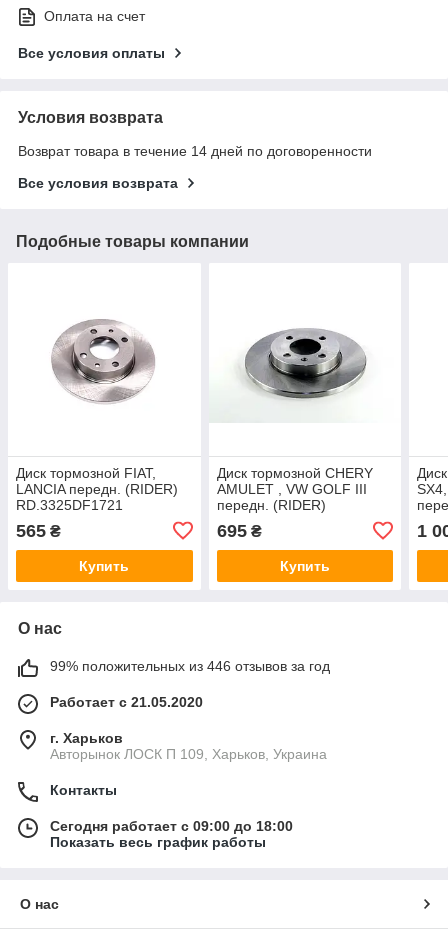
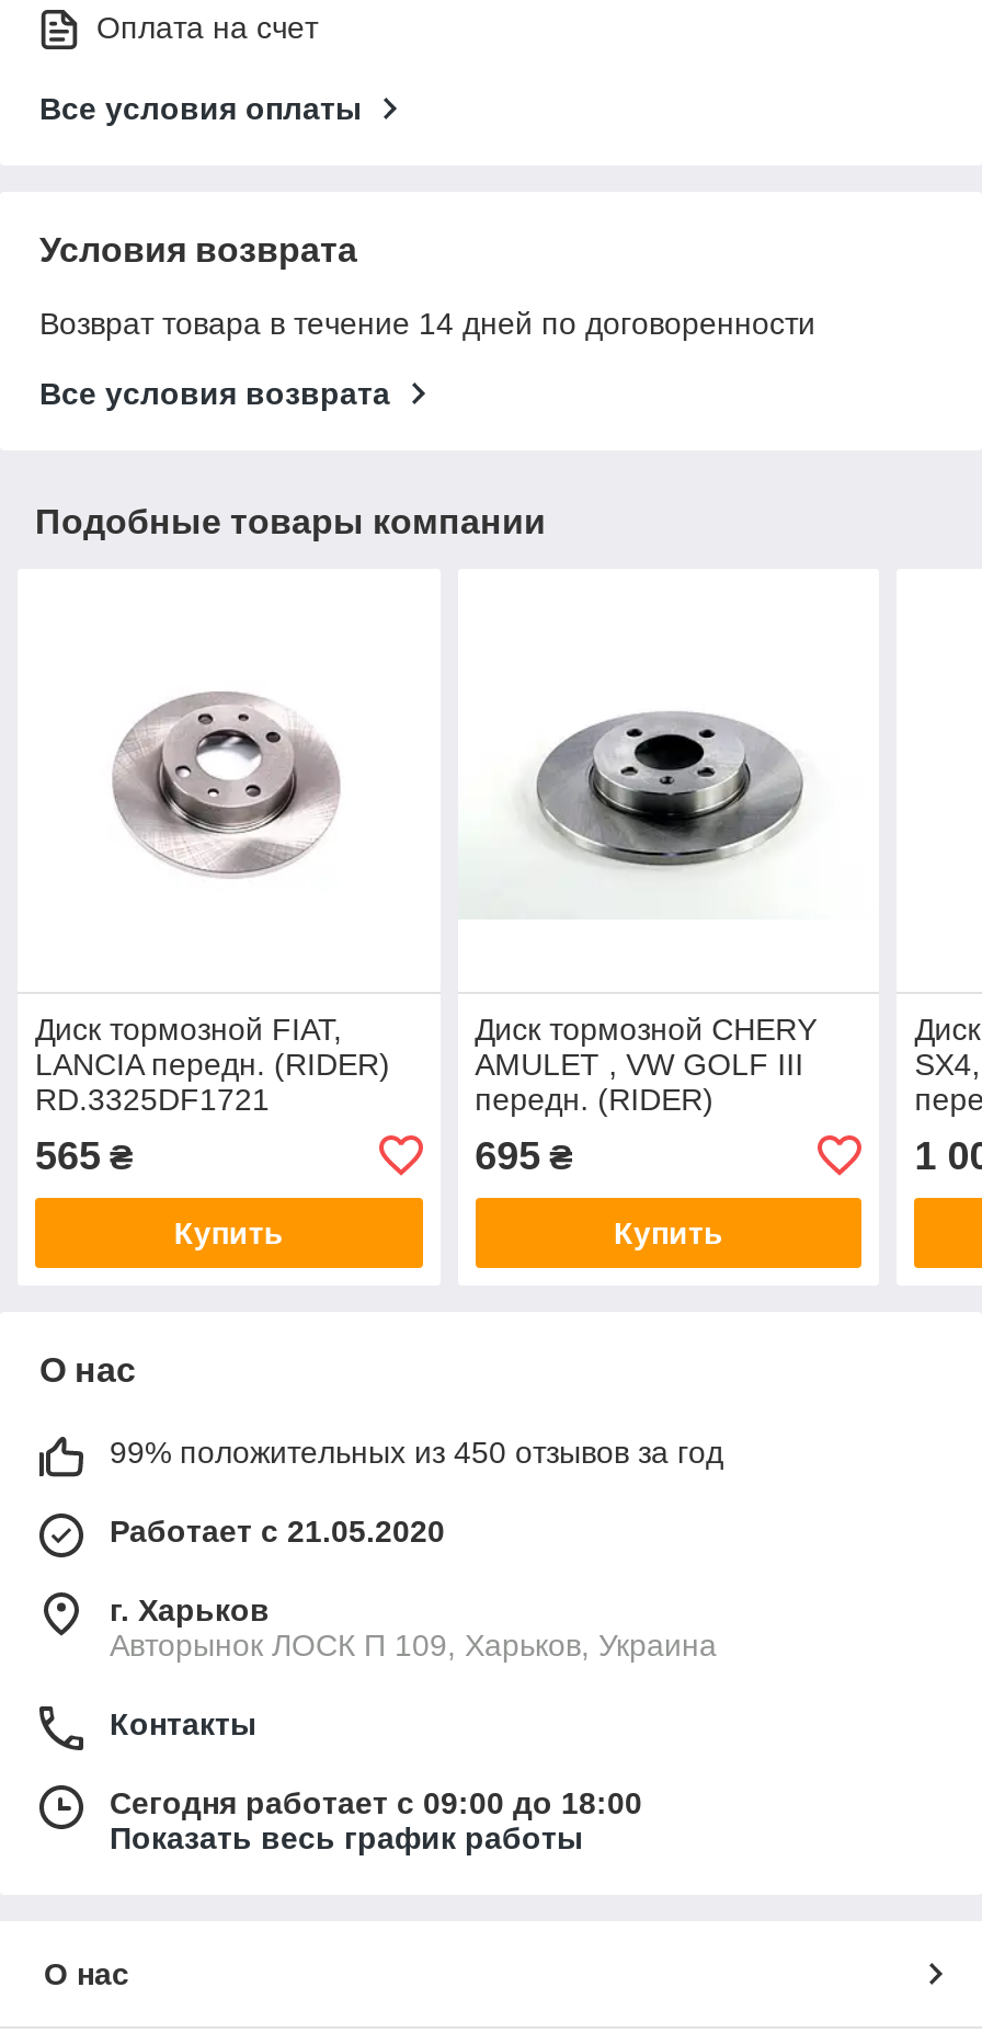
- 99% положительных из 446 отзывов за год
+ 99% положительных из 450 отзывов за год
